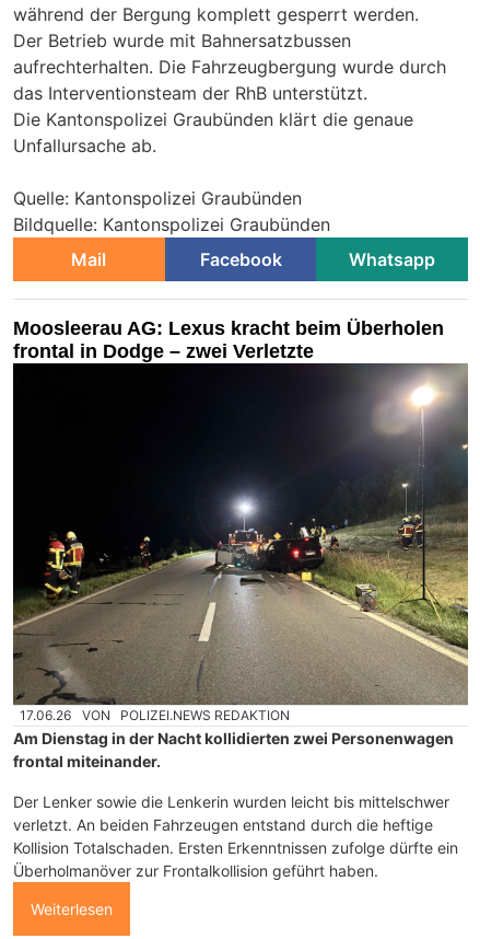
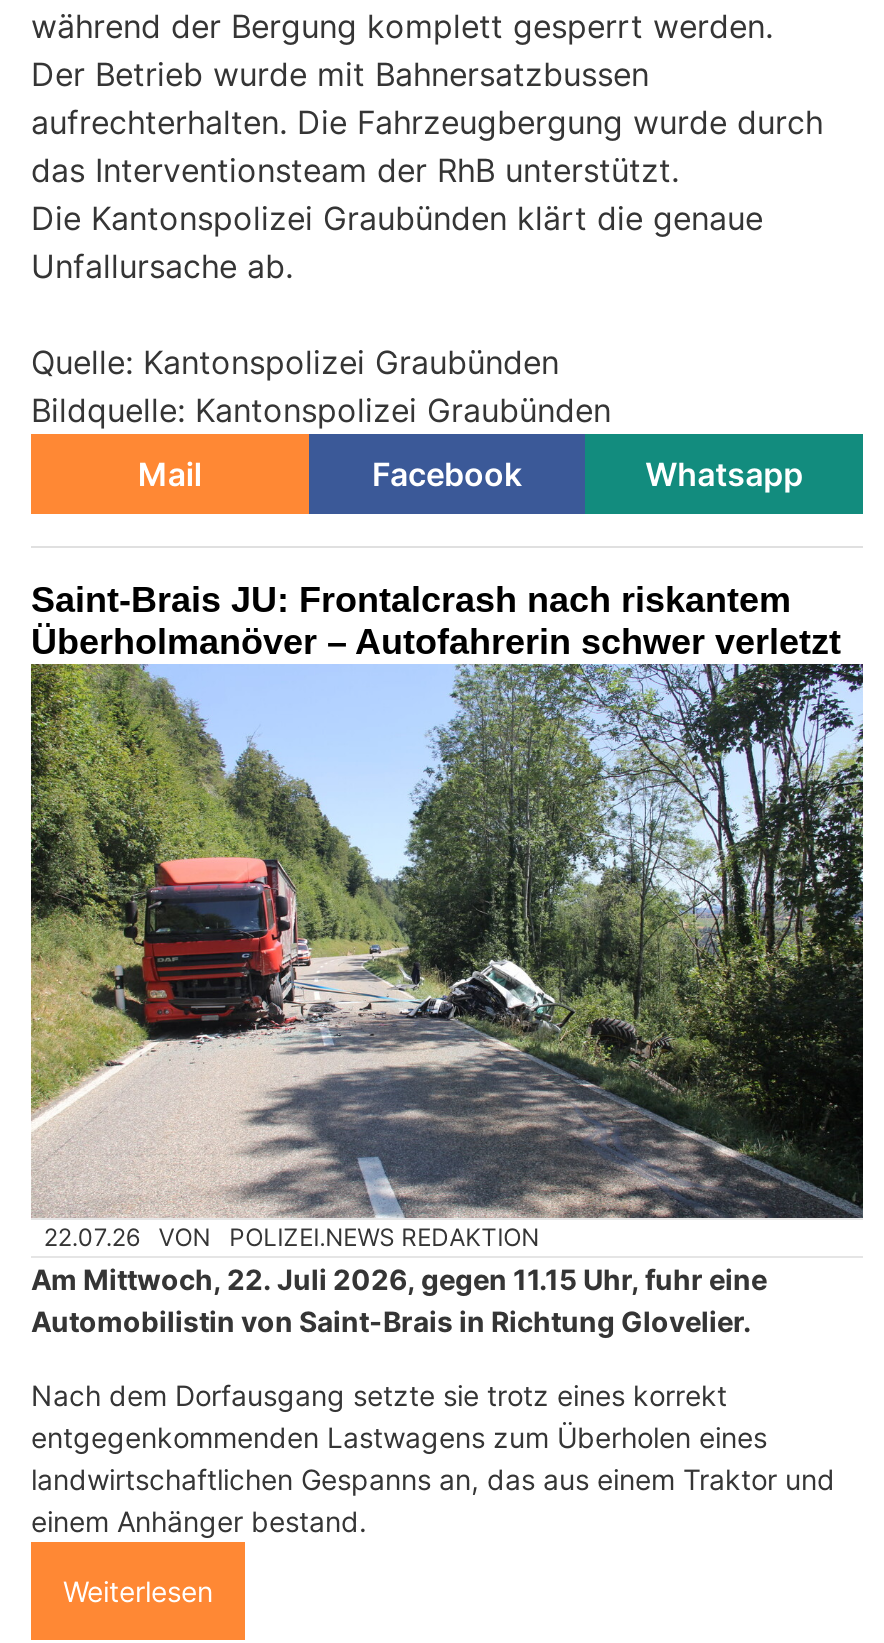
- Moosleerau AG: Lexus kracht beim Überholen
- frontal in Dodge – zwei Verletzte
+ Saint-Brais JU: Frontalcrash nach riskantem
+ Überholmanöver – Autofahrerin schwer verletzt

- [image]
- 17.06.26 VON POLIZEI.NEWS REDAKTION
+ [image]
+ 22.07.26 VON POLIZEI.NEWS REDAKTION

- Am Dienstag in der Nacht kollidierten zwei Personenwagen
- frontal miteinander.
+ Am Mittwoch, 22. Juli 2026, gegen 11.15 Uhr, fuhr eine
+ Automobilistin von Saint-Brais in Richtung Glovelier.

- Der Lenker sowie die Lenkerin wurden leicht bis mittelschwer
- verletzt. An beiden Fahrzeugen entstand durch die heftige
- Kollision Totalschaden. Ersten Erkenntnissen zufolge dürfte ein
- Überholmanöver zur Frontalkollision geführt haben.
+ Nach dem Dorfausgang setzte sie trotz eines korrekt
+ entgegenkommenden Lastwagens zum Überholen eines
+ landwirtschaftlichen Gespanns an, das aus einem Traktor und
+ einem Anhänger bestand.
